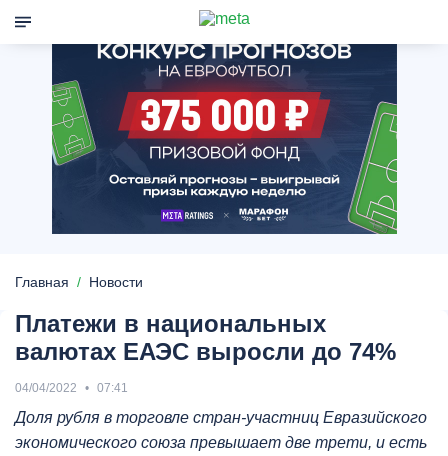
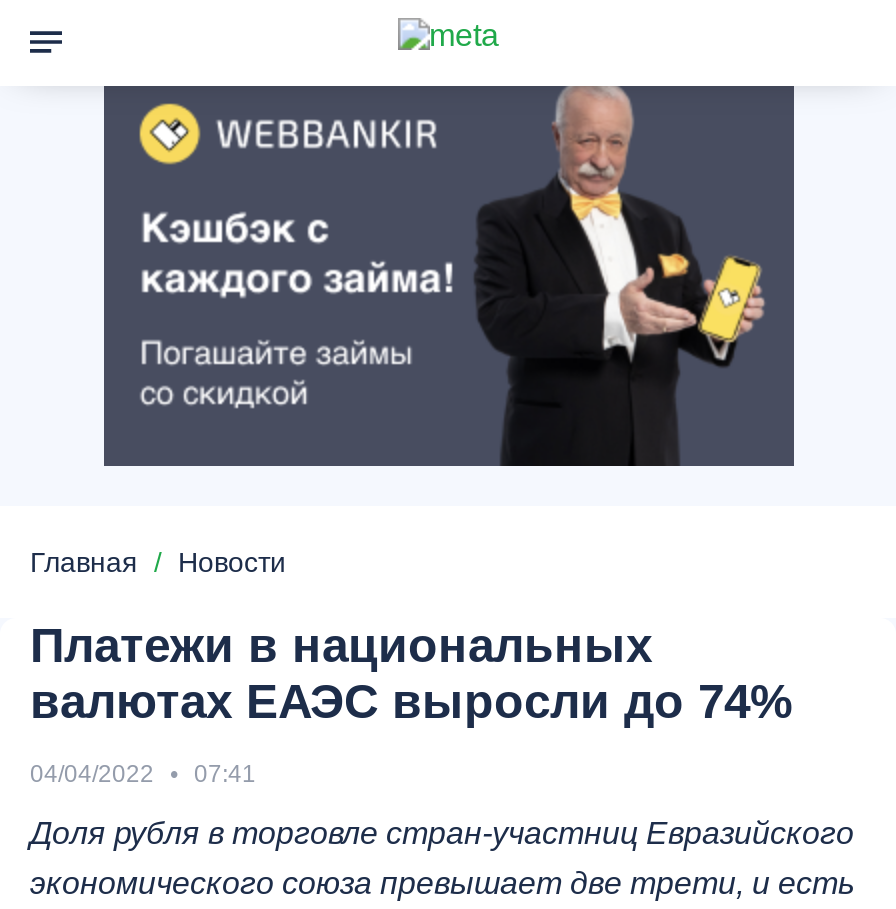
- [image]
+ [image]
